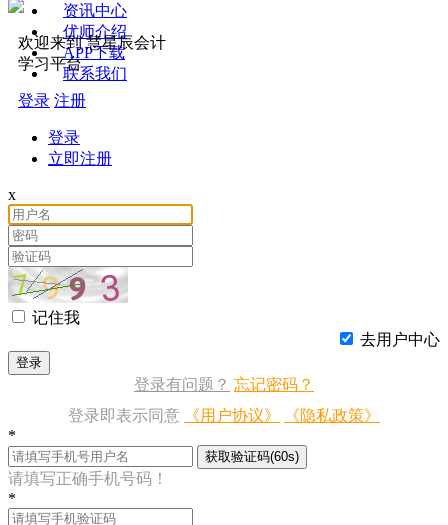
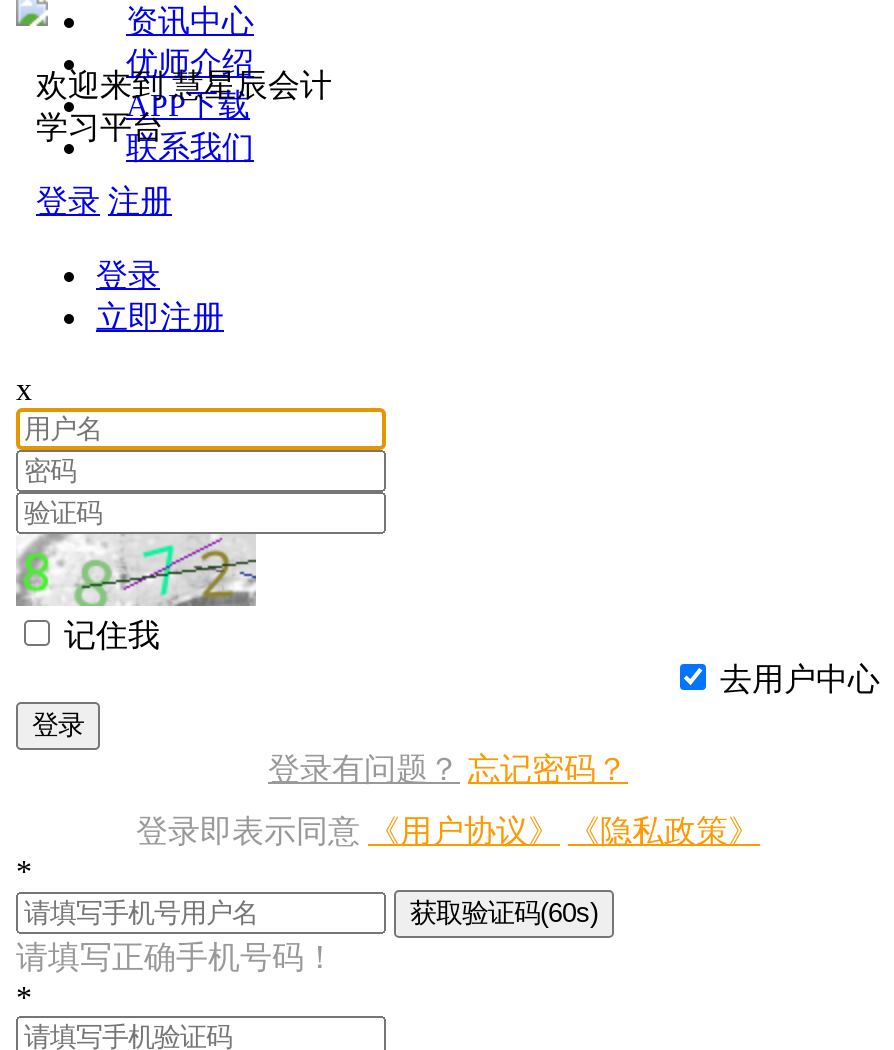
- [image]
+ [image]
